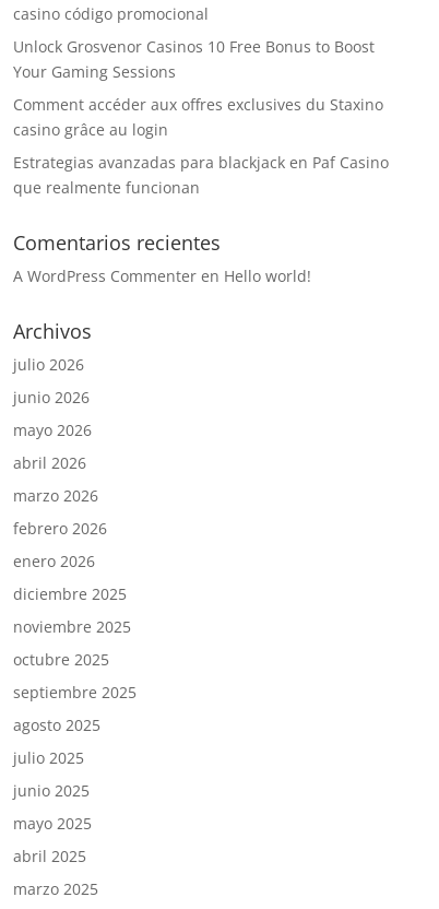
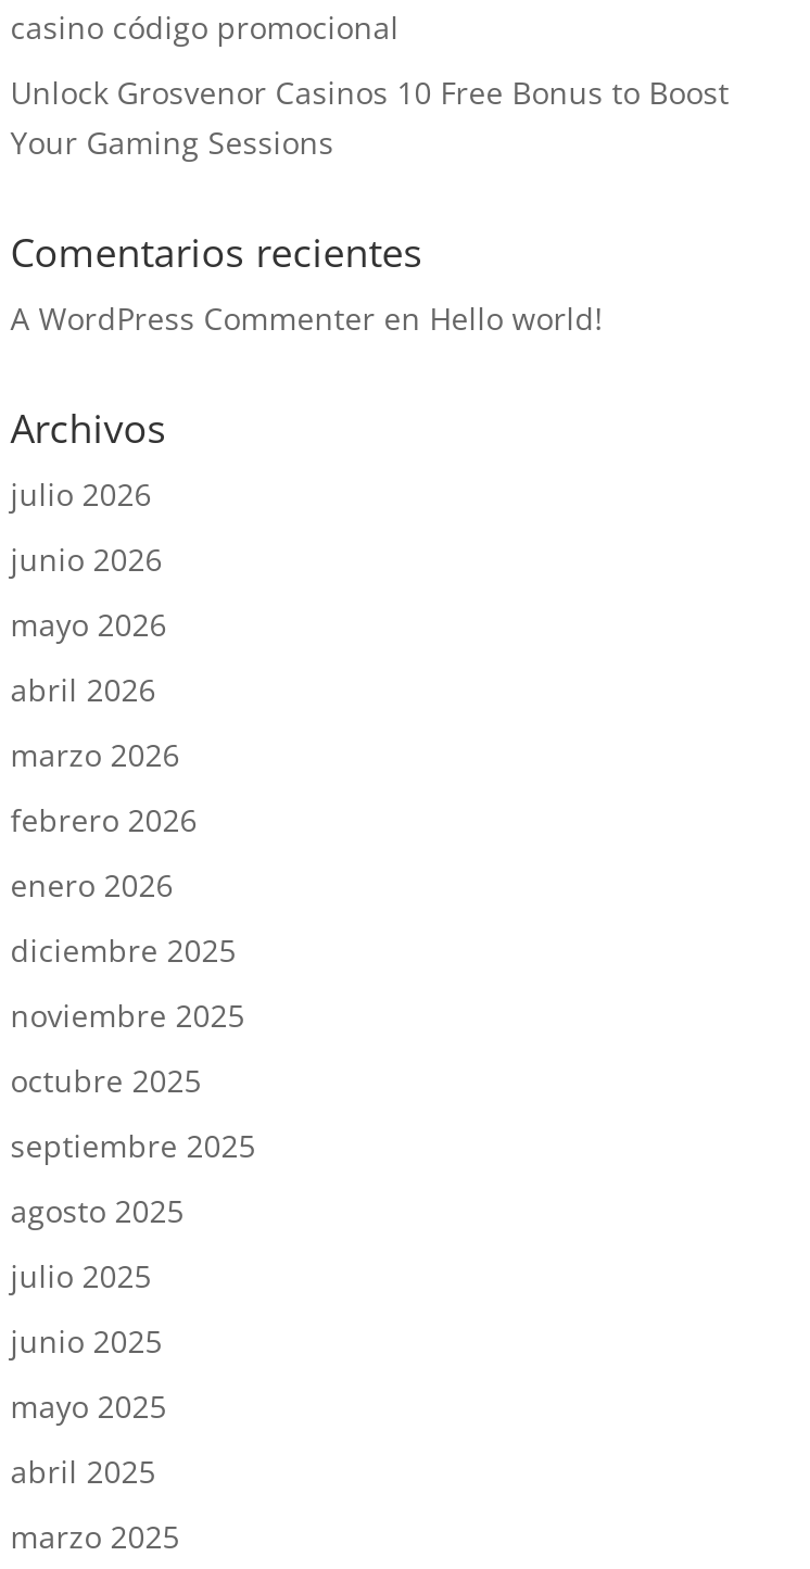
- Comment accéder aux offres exclusives du Staxino
- casino grâce au login
- Estrategias avanzadas para blackjack en Paf Casino
- que realmente funcionan
